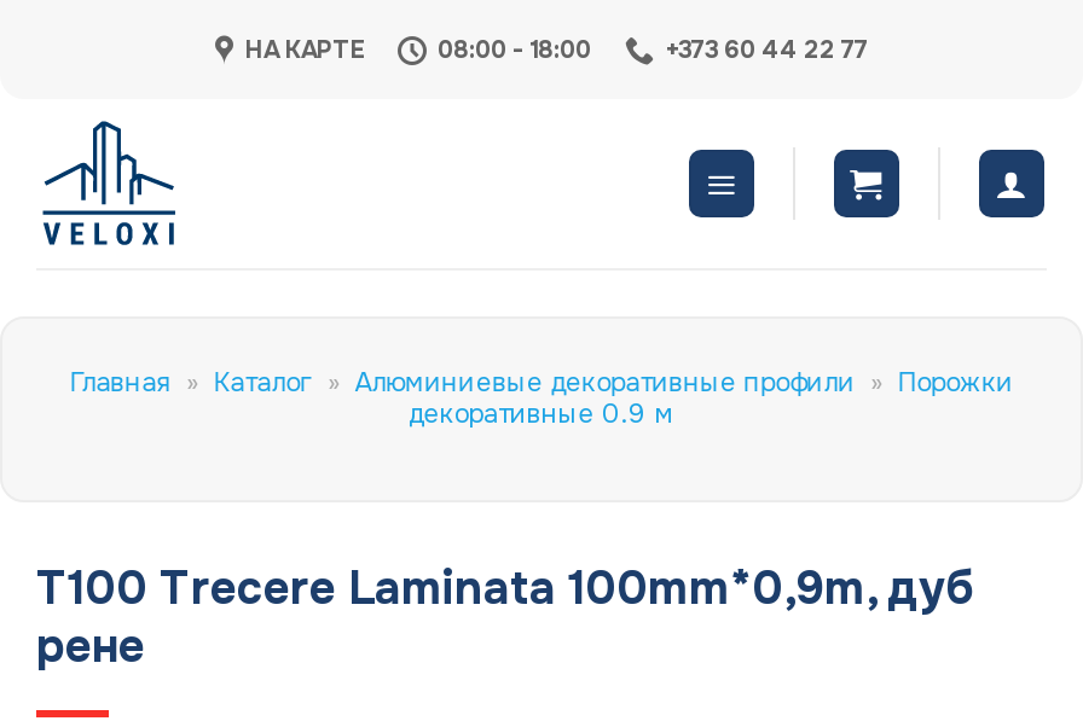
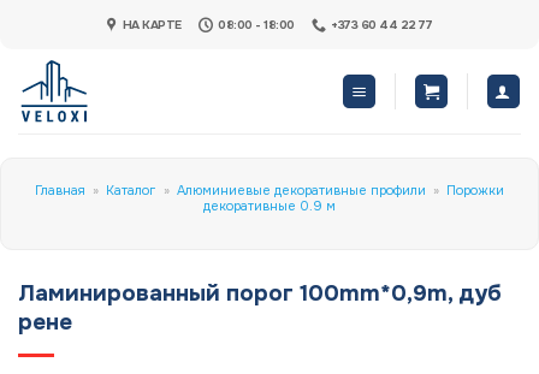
- T100 Trecere Laminata 100mm*0,9m, дуб
+ Ламинированный порог 100mm*0,9m, дуб
